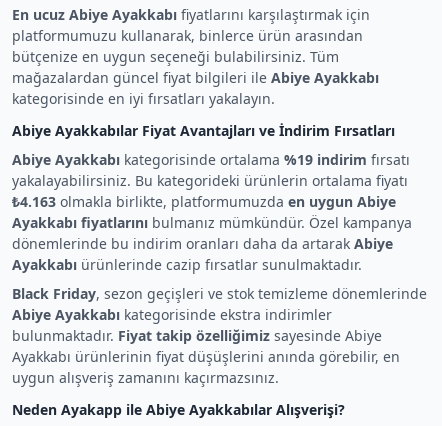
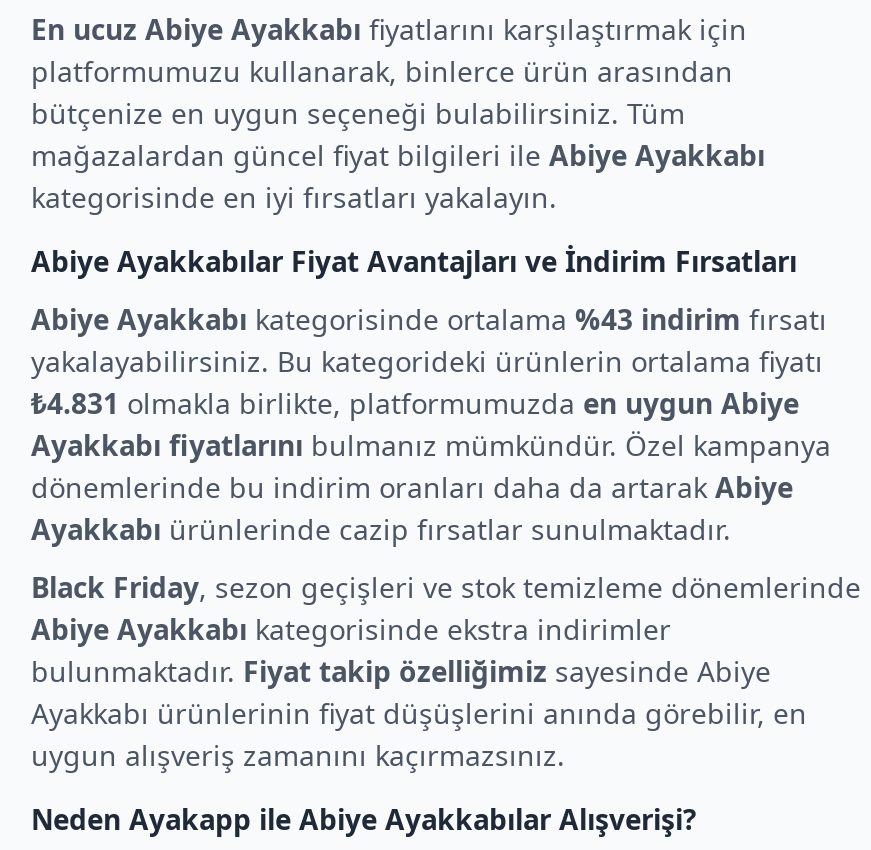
- Abiye Ayakkabı kategorisinde ortalama%19 indirim fırsatı
+ Abiye Ayakkabı kategorisinde ortalama%43 indirim fırsatı

- ₺4.163 olmakla birlikte, platformumuzda en uygun Abiye
+ ₺4.831 olmakla birlikte, platformumuzda en uygun Abiye
